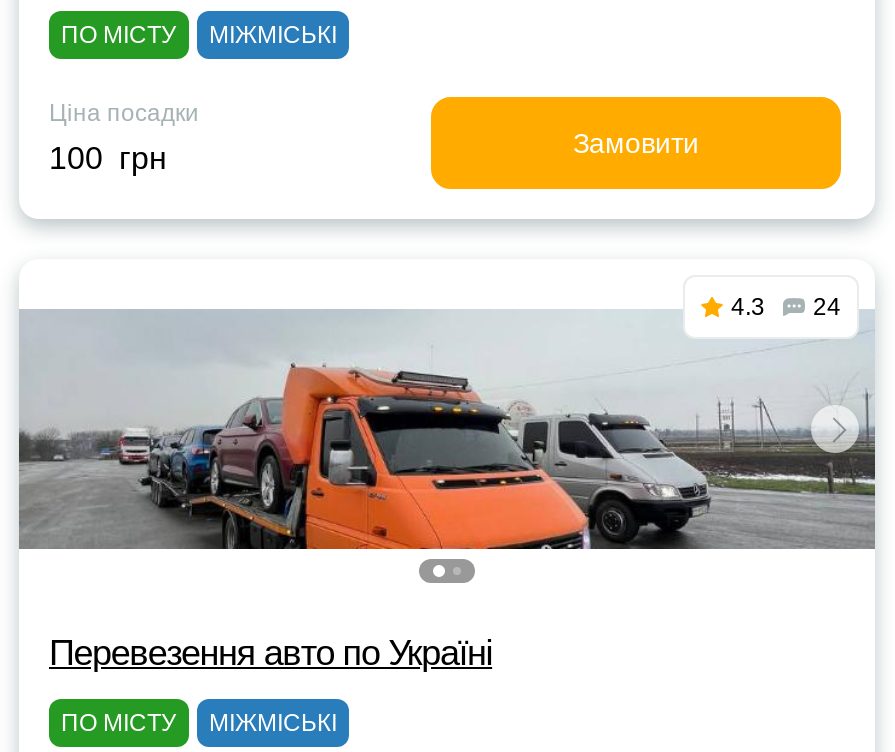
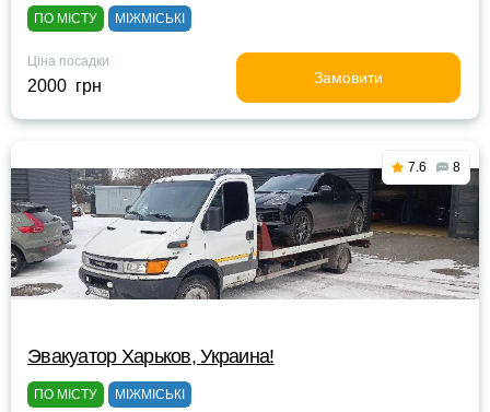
- 100 грн
+ 2000 грн

- [image]
- 4.3
- 24
+ [image]
+ 7.6
+ 8

- Перевезення авто по Україні
+ Эвакуатор Харьков, Украина!
